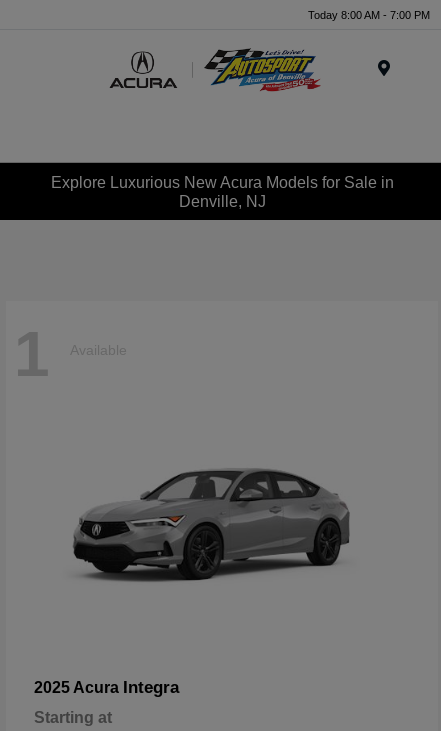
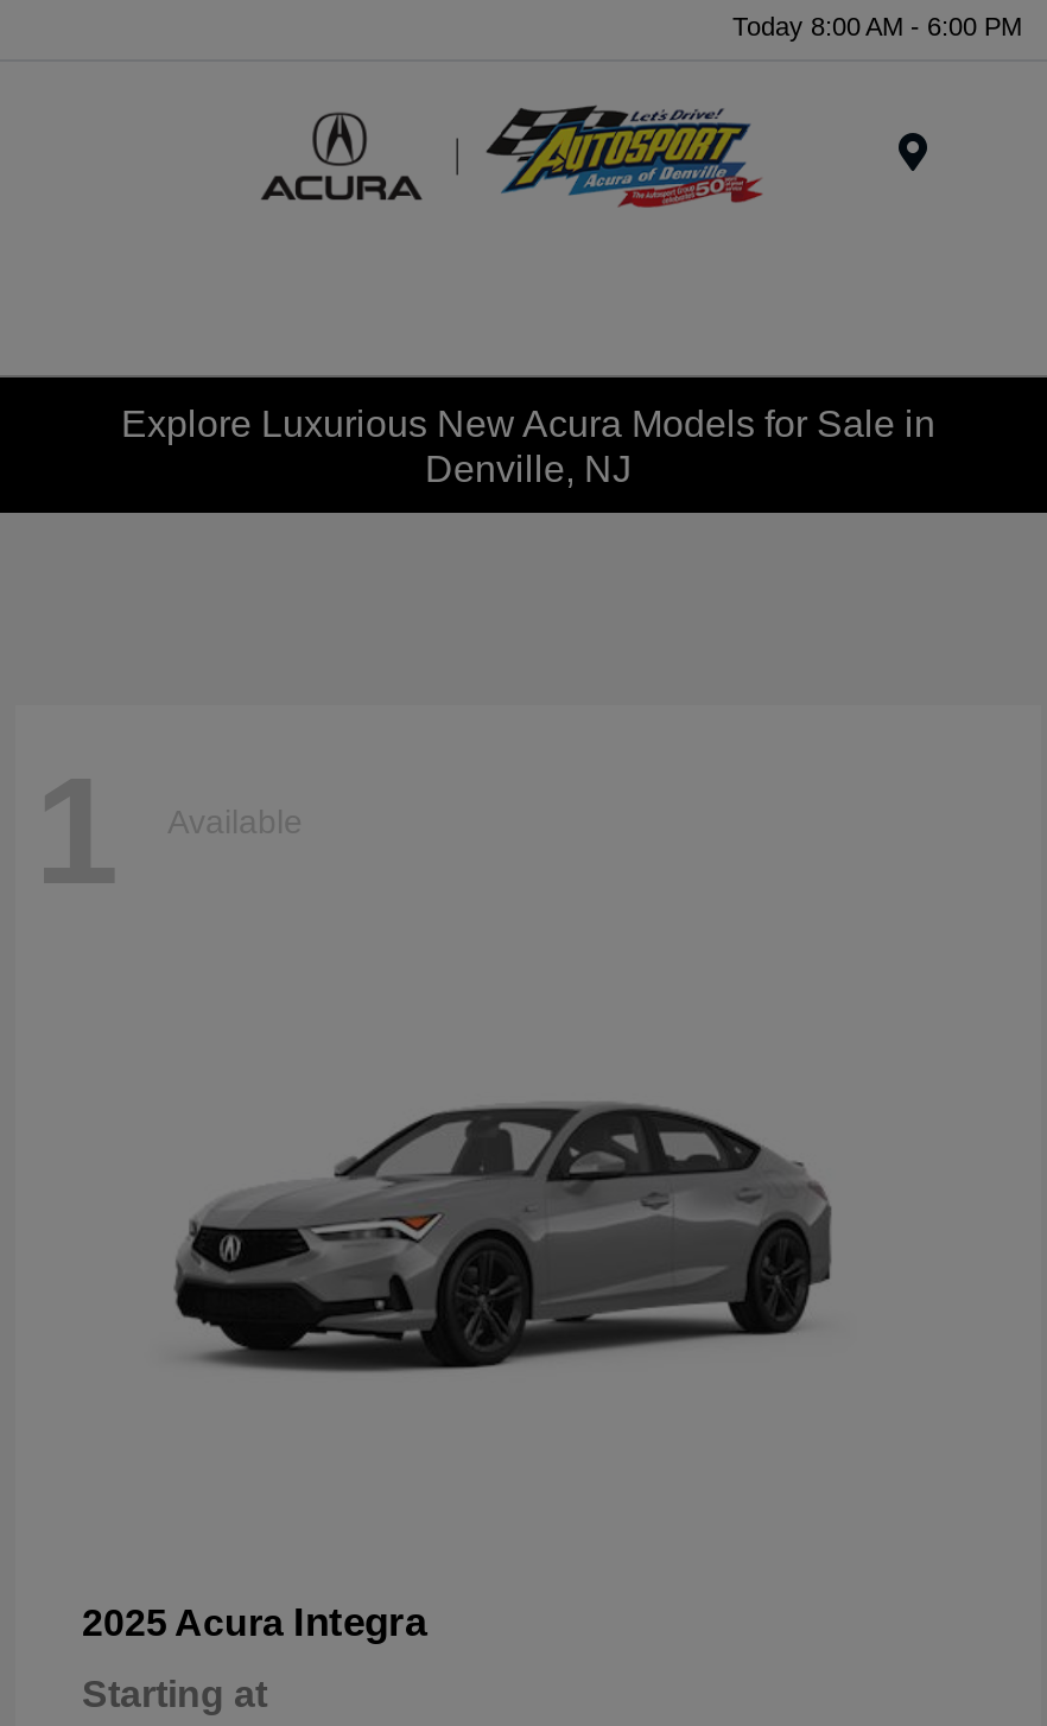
- Today 8:00 AM - 7:00 PM
+ Today 8:00 AM - 6:00 PM
